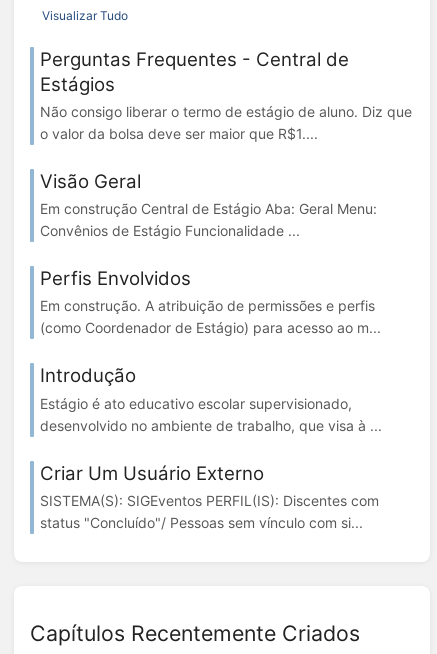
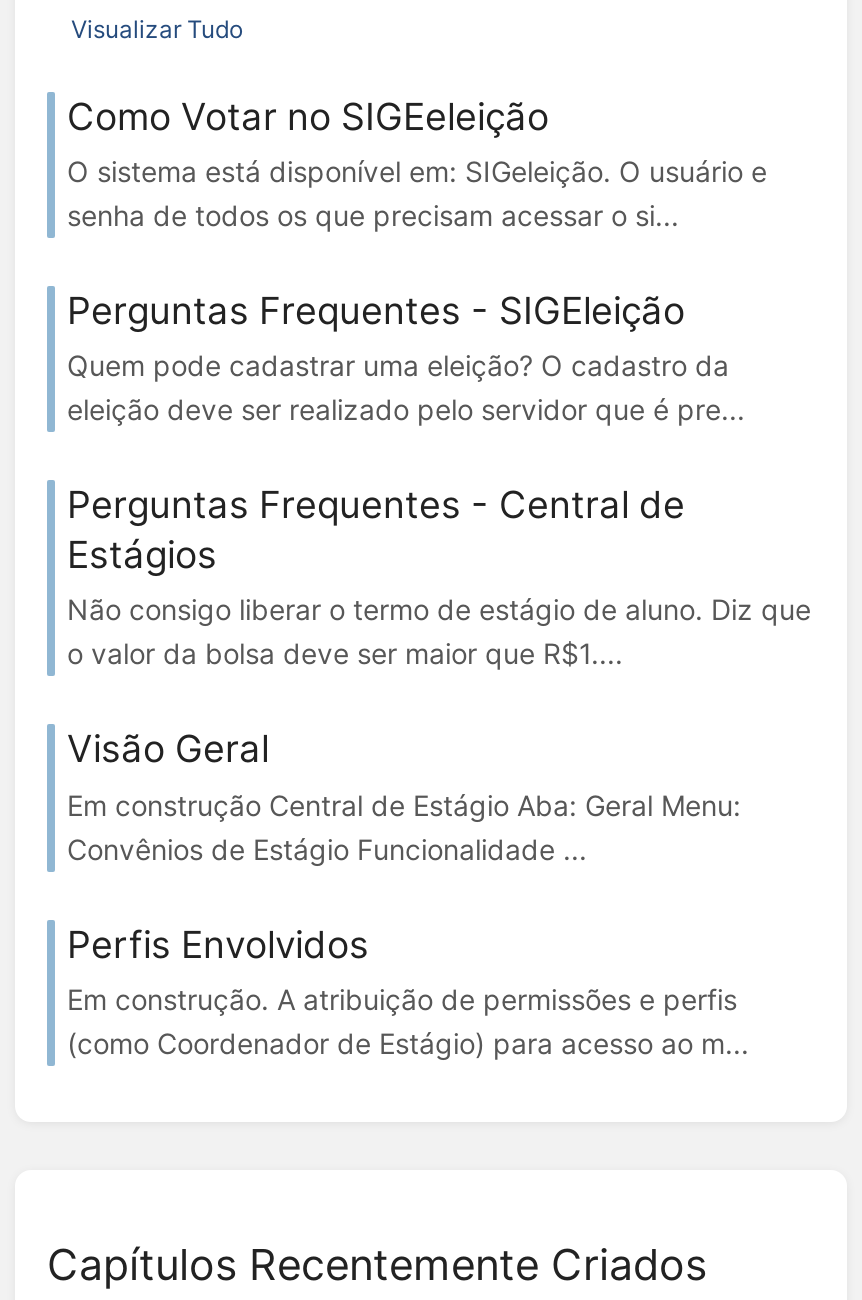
+ Como Votar no SIGEeleição
+ O sistema está disponível em: SIGeleição. O usuário e
+ senha de todos os que precisam acessar o si...
+ Perguntas Frequentes - SIGEleição
+ Quem pode cadastrar uma eleição? O cadastro da
+ eleição deve ser realizado pelo servidor que é pre...

moved down: Perguntas Frequentes - Central de | Estágios | Não consigo liberar o termo de estágio de aluno. Diz que | ... | Em construção. A atribuição de permissões e perfis | (como Coordenador de Estágio) para acesso ao m...

- Introdução
- Estágio é ato educativo escolar supervisionado,
- desenvolvido no ambiente de trabalho, que visa à ...
- Criar Um Usuário Externo
- SISTEMA(S): SIGEventos PERFIL(IS): Discentes com
- status "Concluído"/ Pessoas sem vínculo com si...
